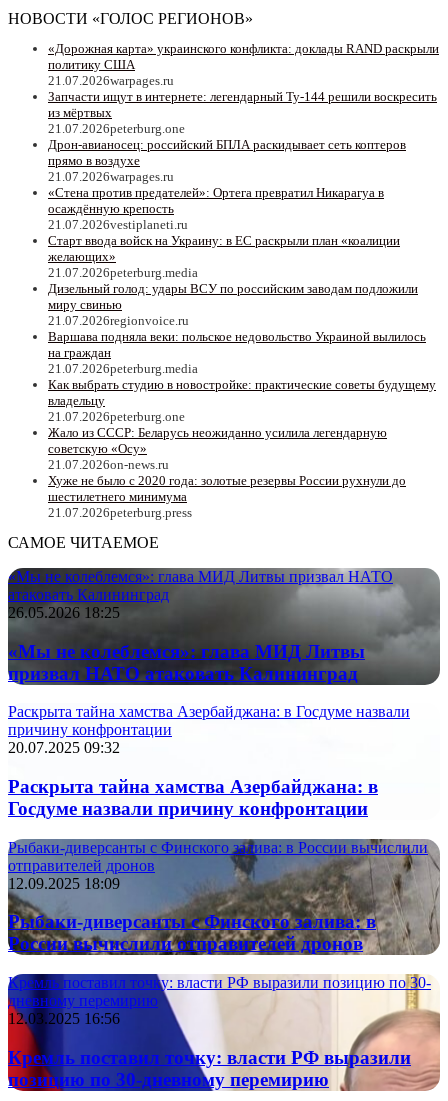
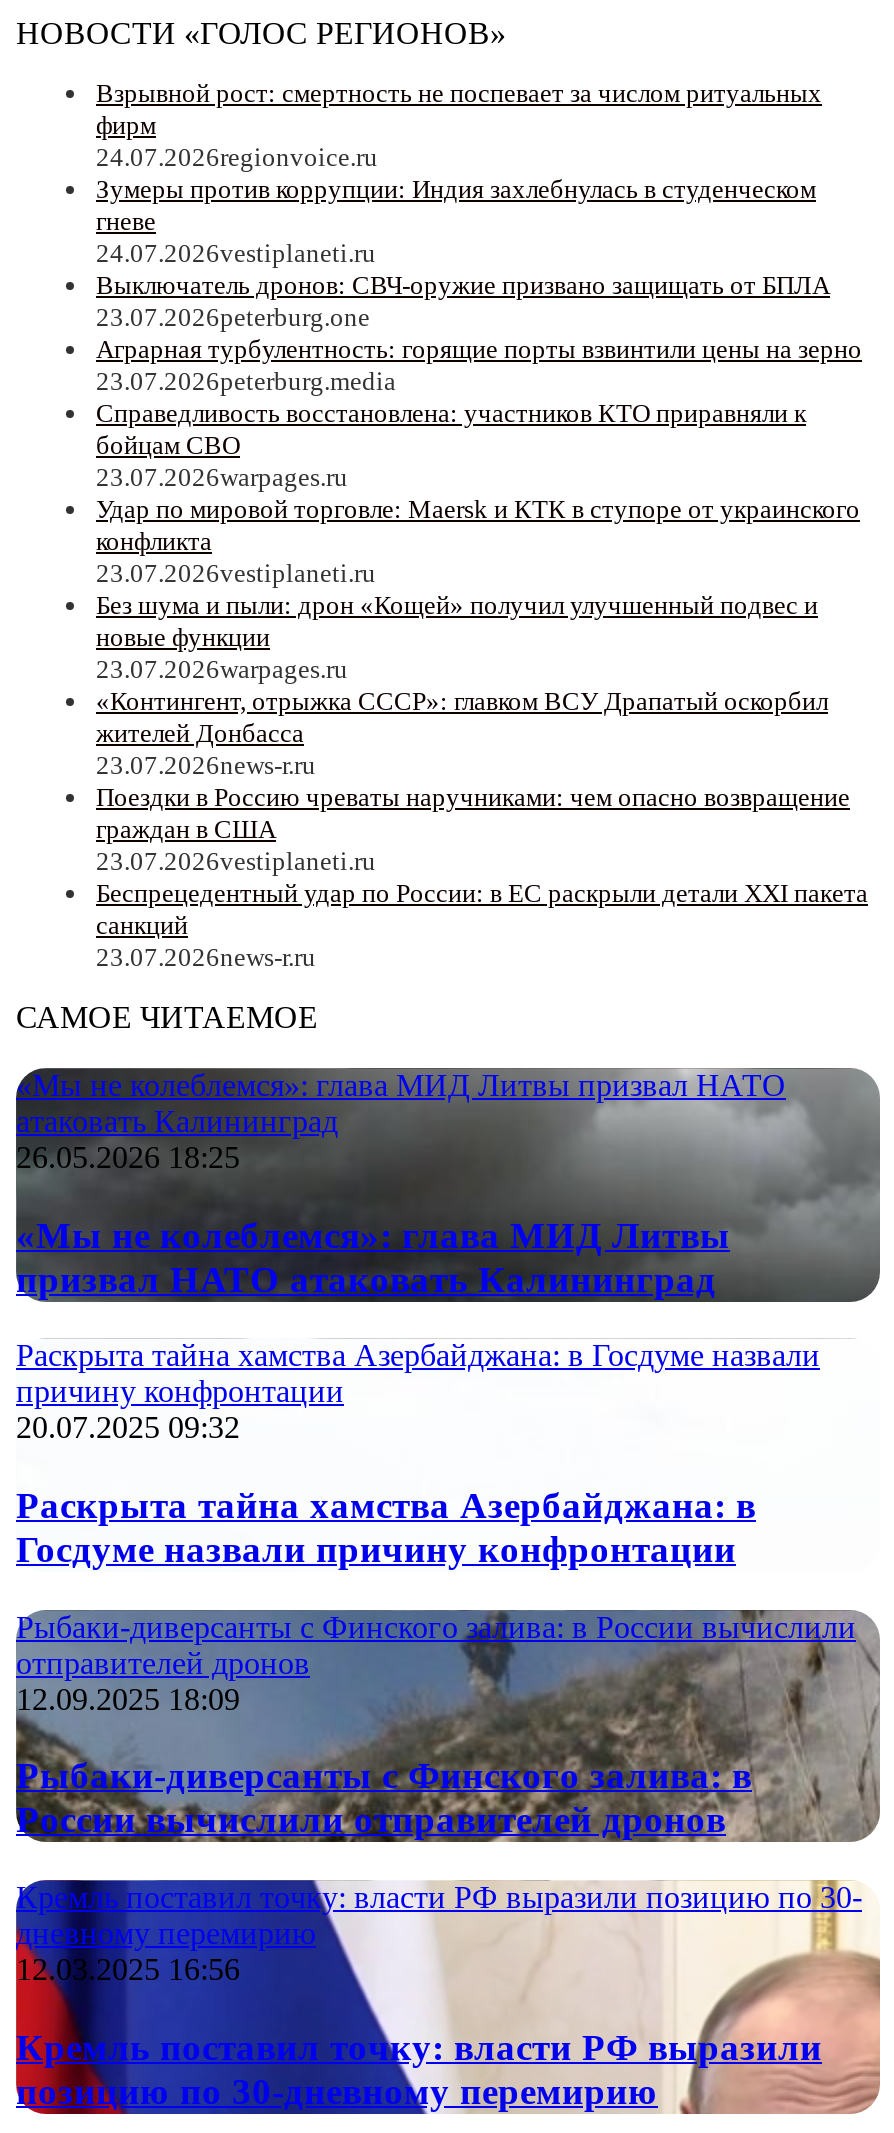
- «Дорожная карта» украинского конфликта: доклады RAND раскрыли
- политику США
- 21.07.2026warpages.ru
- Запчасти ищут в интернете: легендарный Ту-144 решили воскресить
- из мёртвых
- 21.07.2026peterburg.one
- Дрон-авианосец: российский БПЛА раскидывает сеть коптеров
- прямо в воздухе
- 21.07.2026warpages.ru
- «Стена против предателей»: Ортега превратил Никарагуа в
- осаждённую крепость
- 21.07.2026vestiplaneti.ru
- Старт ввода войск на Украину: в ЕC раскрыли план «коалиции
- желающих»
- 21.07.2026peterburg.media
- Дизельный голод: удары ВСУ по российским заводам подложили
- миру свинью
- 21.07.2026regionvoice.ru
- Варшава подняла веки: польское недовольство Украиной вылилось
- на граждан
- 21.07.2026peterburg.media
- Как выбрать студию в новостройке: практические советы будущему
- владельцу
- 21.07.2026peterburg.one
- Жало из СССР: Беларусь неожиданно усилила легендарную
- советскую «Осу»
- 21.07.2026on-news.ru
- Хуже не было с 2020 года: золотые резервы России рухнули до
- шестилетнего минимума
- 21.07.2026peterburg.press
+ Взрывной рост: смертность не поспевает за числом ритуальных
+ фирм
+ 24.07.2026regionvoice.ru
+ Зумеры против коррупции: Индия захлебнулась в студенческом
+ гневе
+ 24.07.2026vestiplaneti.ru
+ Выключатель дронов: СВЧ-оружие призвано защищать от БПЛА
+ 23.07.2026peterburg.one
+ Аграрная турбулентность: горящие порты взвинтили цены на зерно
+ 23.07.2026peterburg.media
+ Справедливость восстановлена: участников КТО приравняли к
+ бойцам СВО
+ 23.07.2026warpages.ru
+ Удар по мировой торговле: Maersk и КТК в ступоре от украинского
+ конфликта
+ 23.07.2026vestiplaneti.ru
+ Без шума и пыли: дрон «Кощей» получил улучшенный подвес и
+ новые функции
+ 23.07.2026warpages.ru
+ «Контингент, отрыжка СССР»: главком ВСУ Драпатый оскорбил
+ жителей Донбасса
+ 23.07.2026news-r.ru
+ Поездки в Россию чреваты наручниками: чем опасно возвращение
+ граждан в США
+ 23.07.2026vestiplaneti.ru
+ Беспрецедентный удар по России: в ЕС раскрыли детали XXI пакета
+ санкций
+ 23.07.2026news-r.ru
